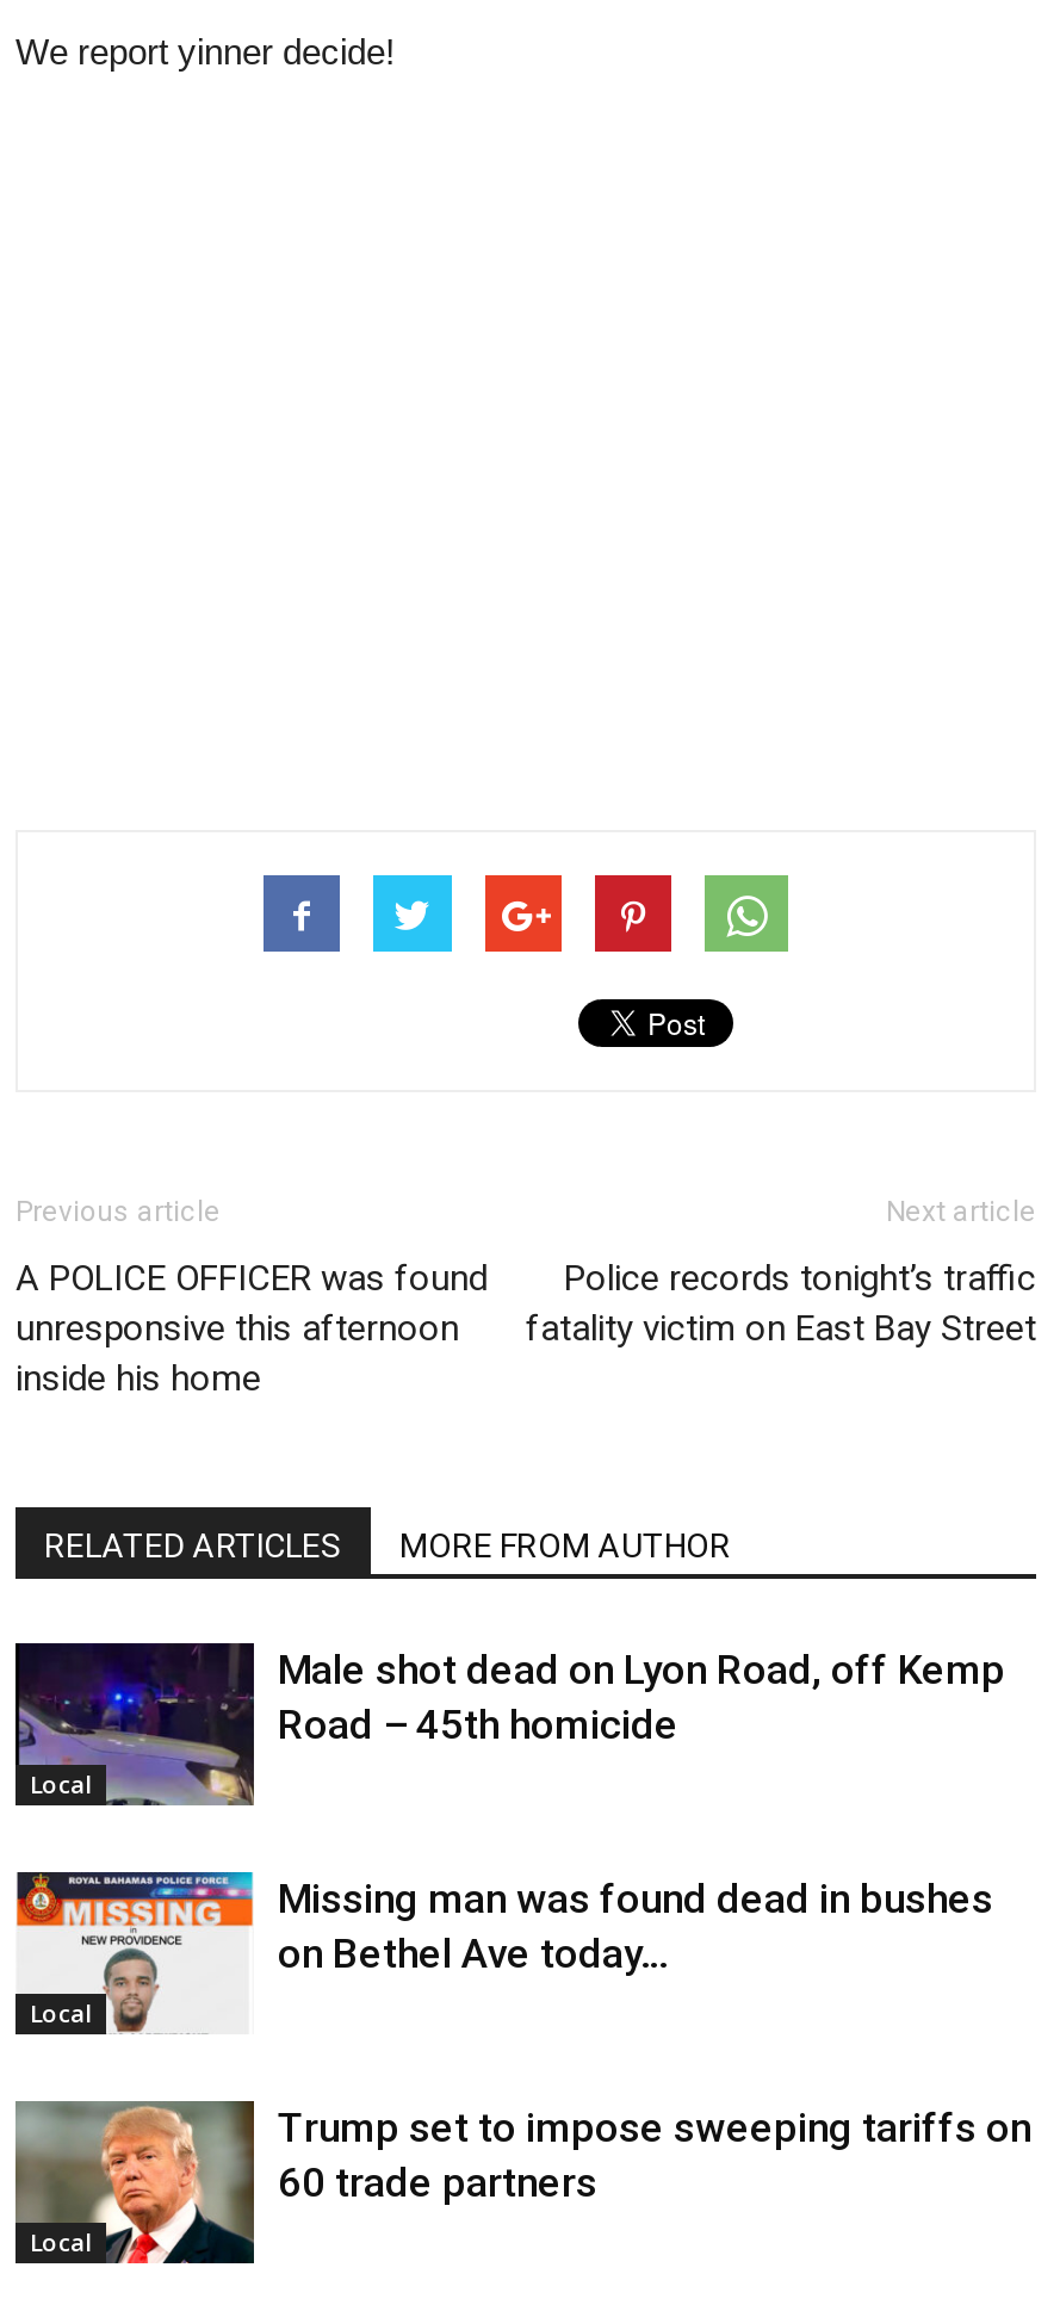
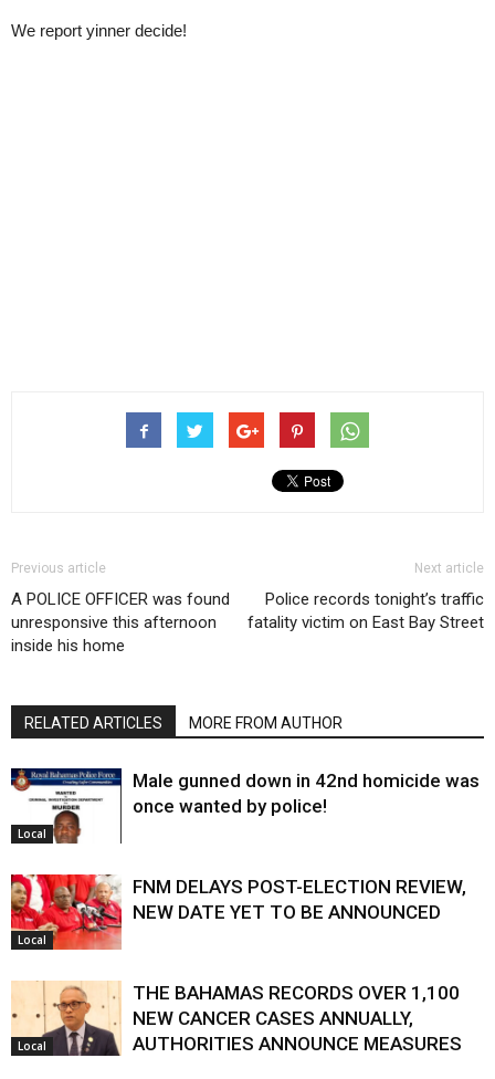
- [image]
- Male shot dead on Lyon Road, off Kemp
- Road – 45th homicide
+ [image]
+ Male gunned down in 42nd homicide was
+ once wanted by police!

- [image]
- Missing man was found dead in bushes
- on Bethel Ave today…
+ [image]
+ FNM DELAYS POST-ELECTION REVIEW,
+ NEW DATE YET TO BE ANNOUNCED

- [image]
- Trump set to impose sweeping tariffs on
- 60 trade partners
+ [image]
+ THE BAHAMAS RECORDS OVER 1,100
+ NEW CANCER CASES ANNUALLY,
+ AUTHORITIES ANNOUNCE MEASURES
